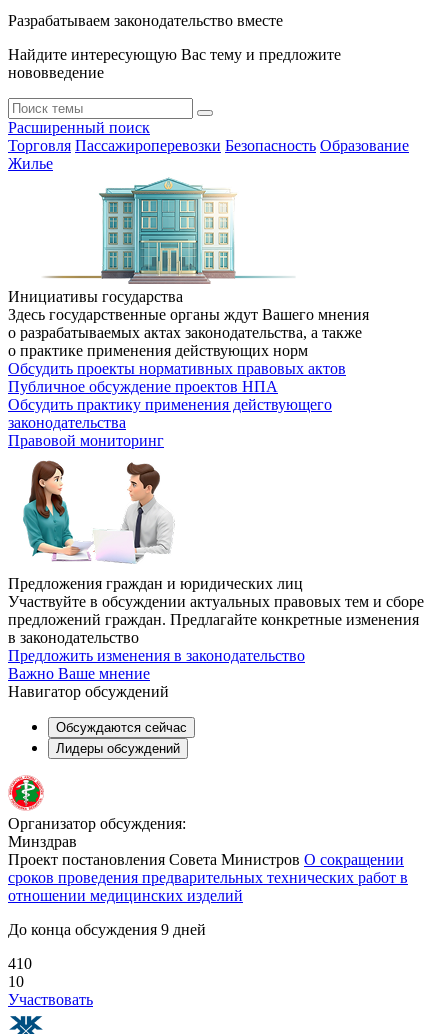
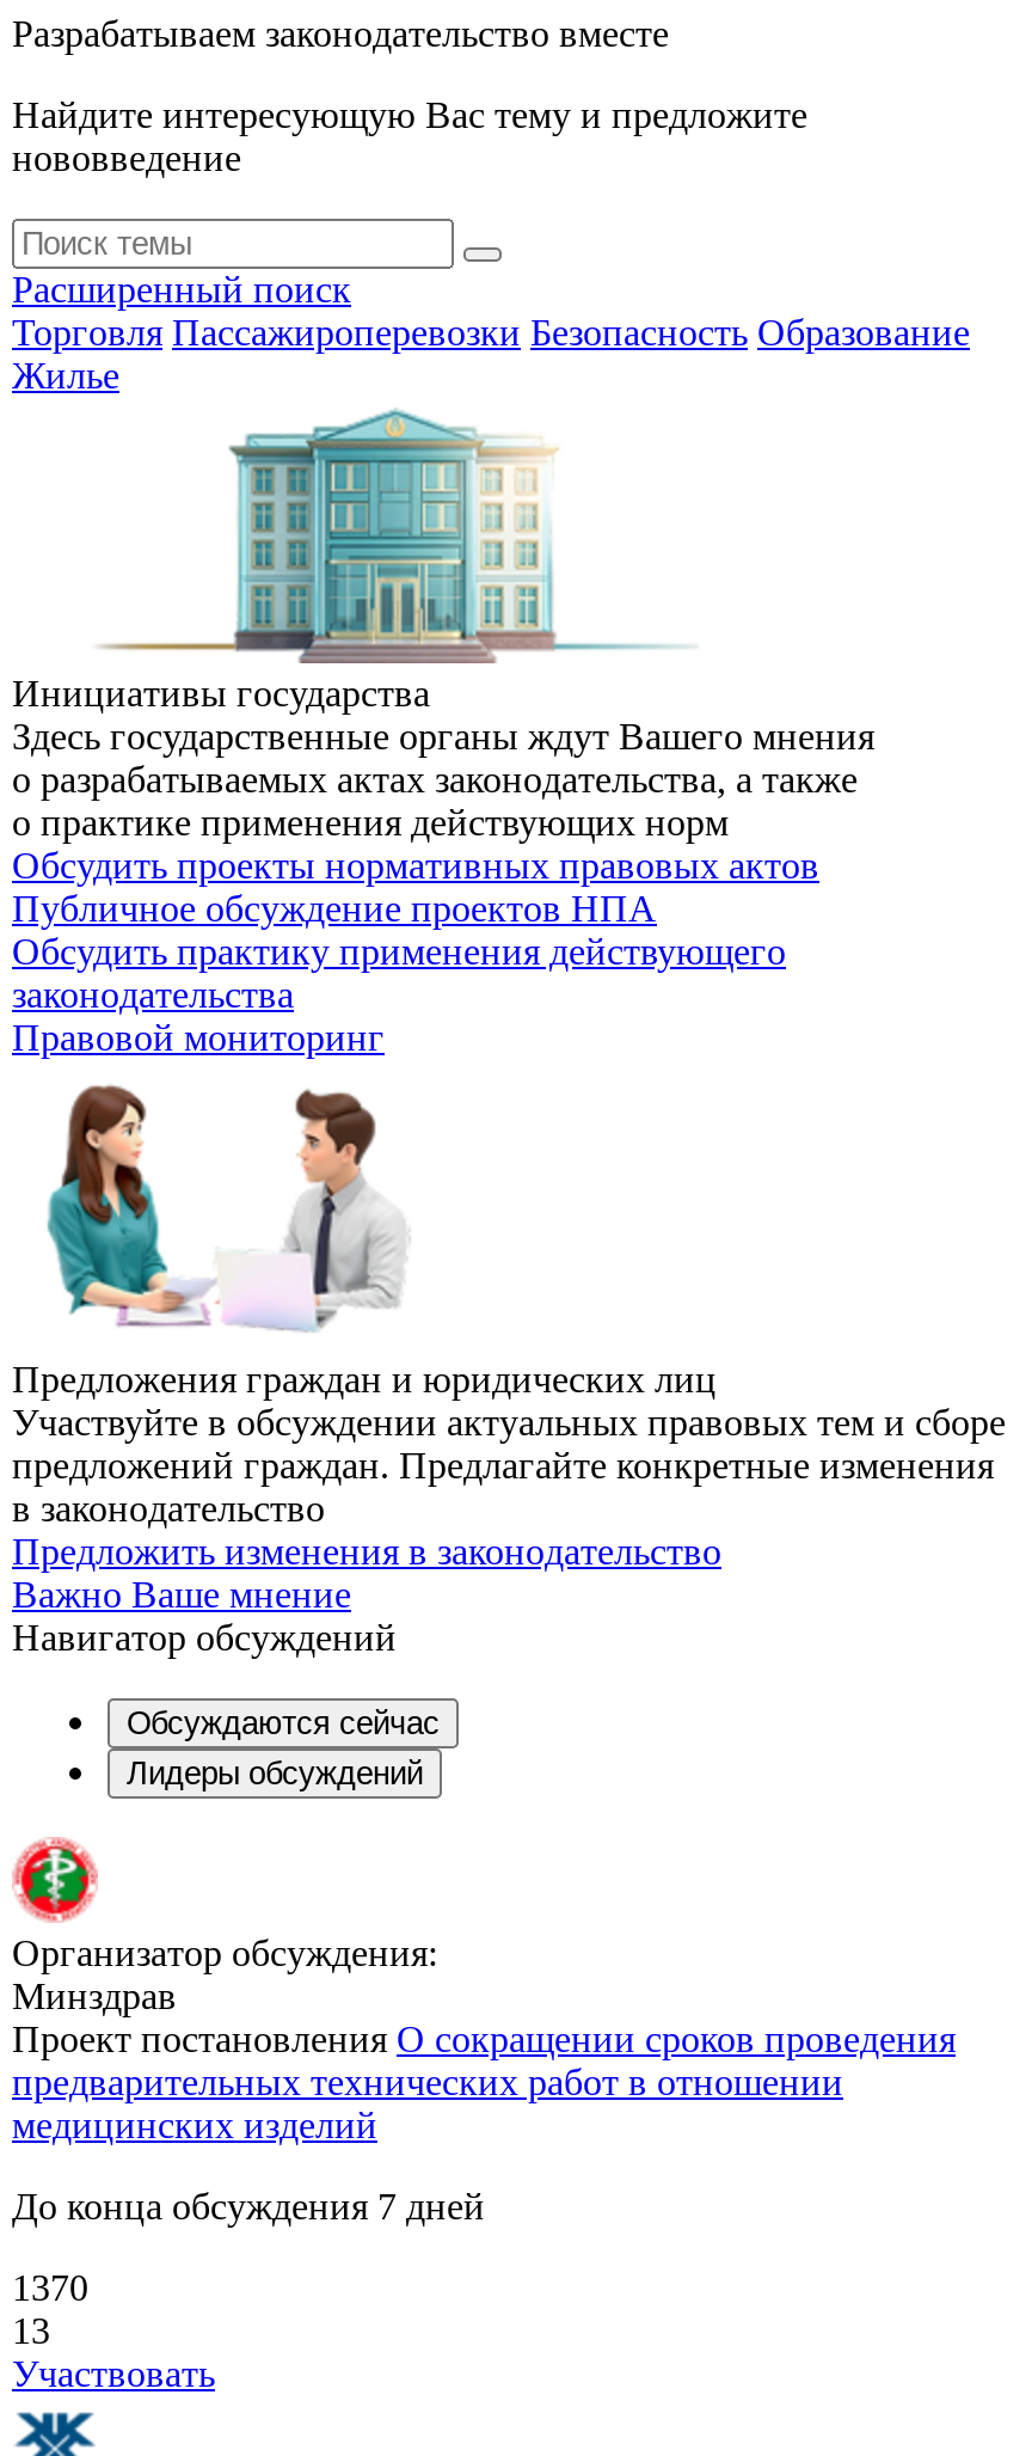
- Проект постановления Совета Министров О сокращении
- сроков проведения предварительных технических работ в
- отношении медицинских изделий
+ Проект постановления О сокращении сроков проведения
+ предварительных технических работ в отношении
+ медицинских изделий

- До конца обсуждения 9 дней
+ До конца обсуждения 7 дней

- 410
- 10
+ 1370
+ 13
